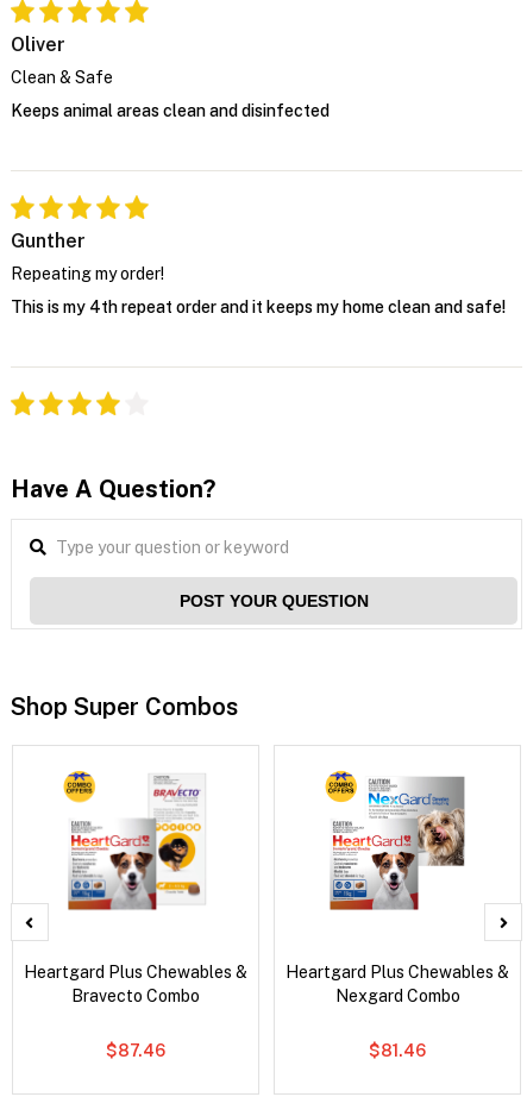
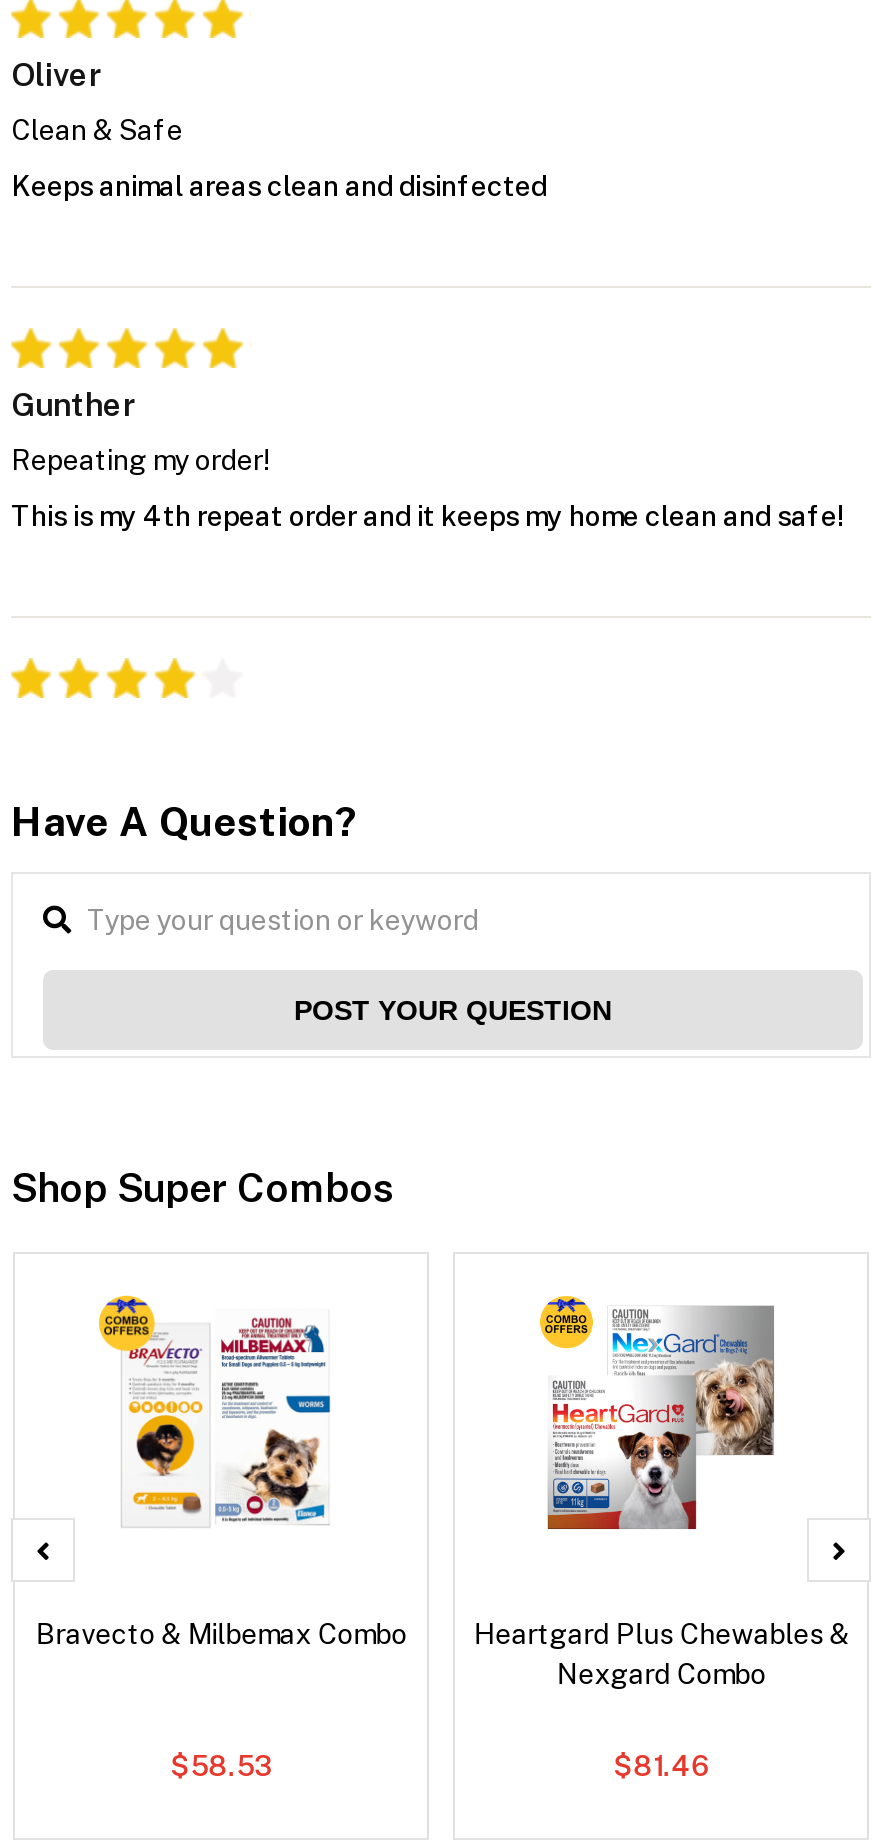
- [image]
+ [image]

- Heartgard Plus Chewables &
- Bravecto Combo
+ Bravecto & Milbemax Combo

- $87.46
+ $58.53
